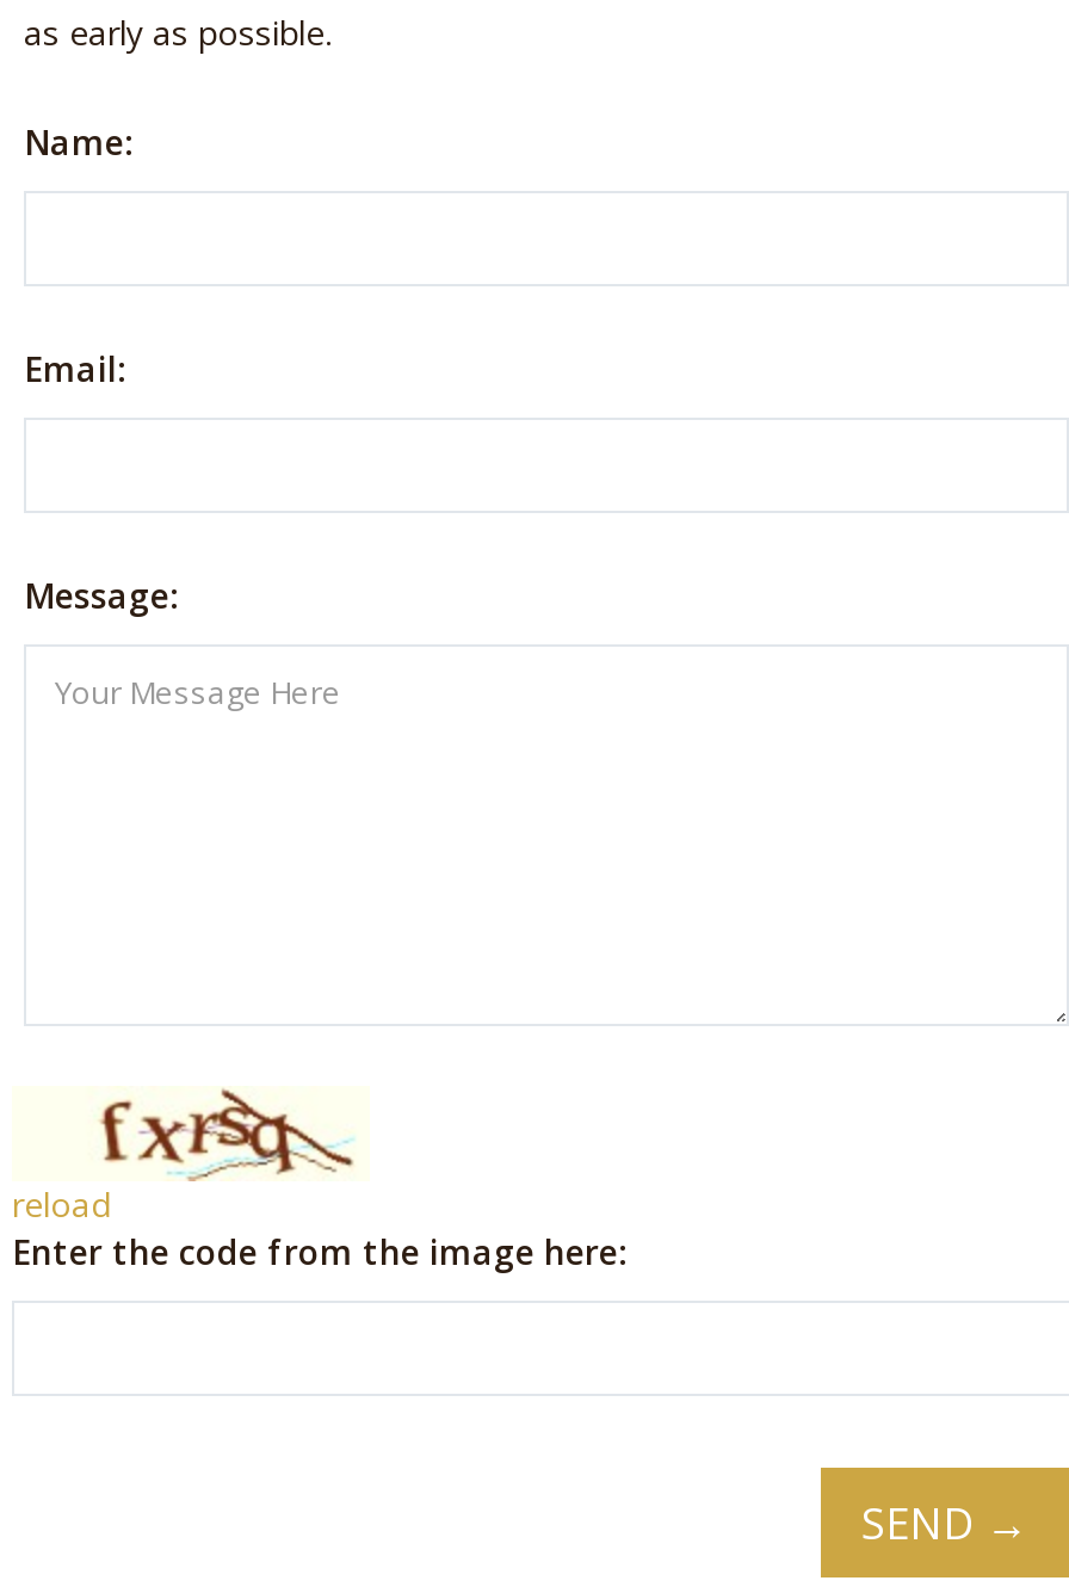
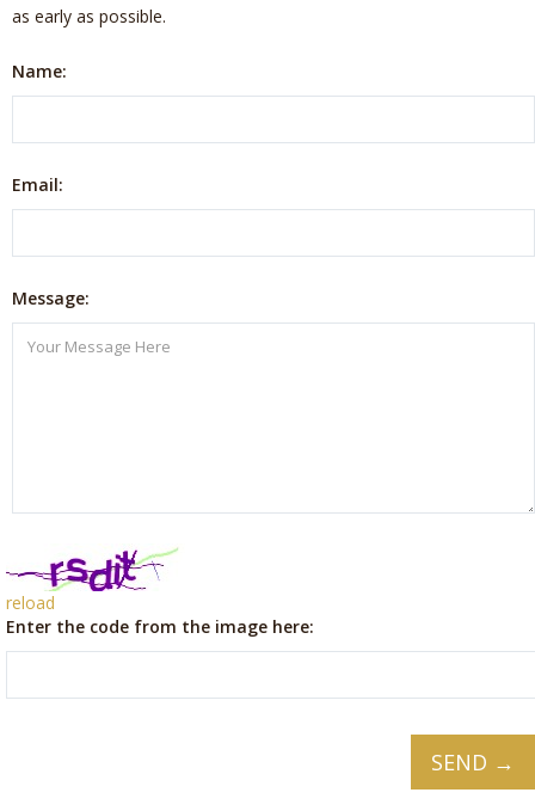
- [image]
+ [image]
